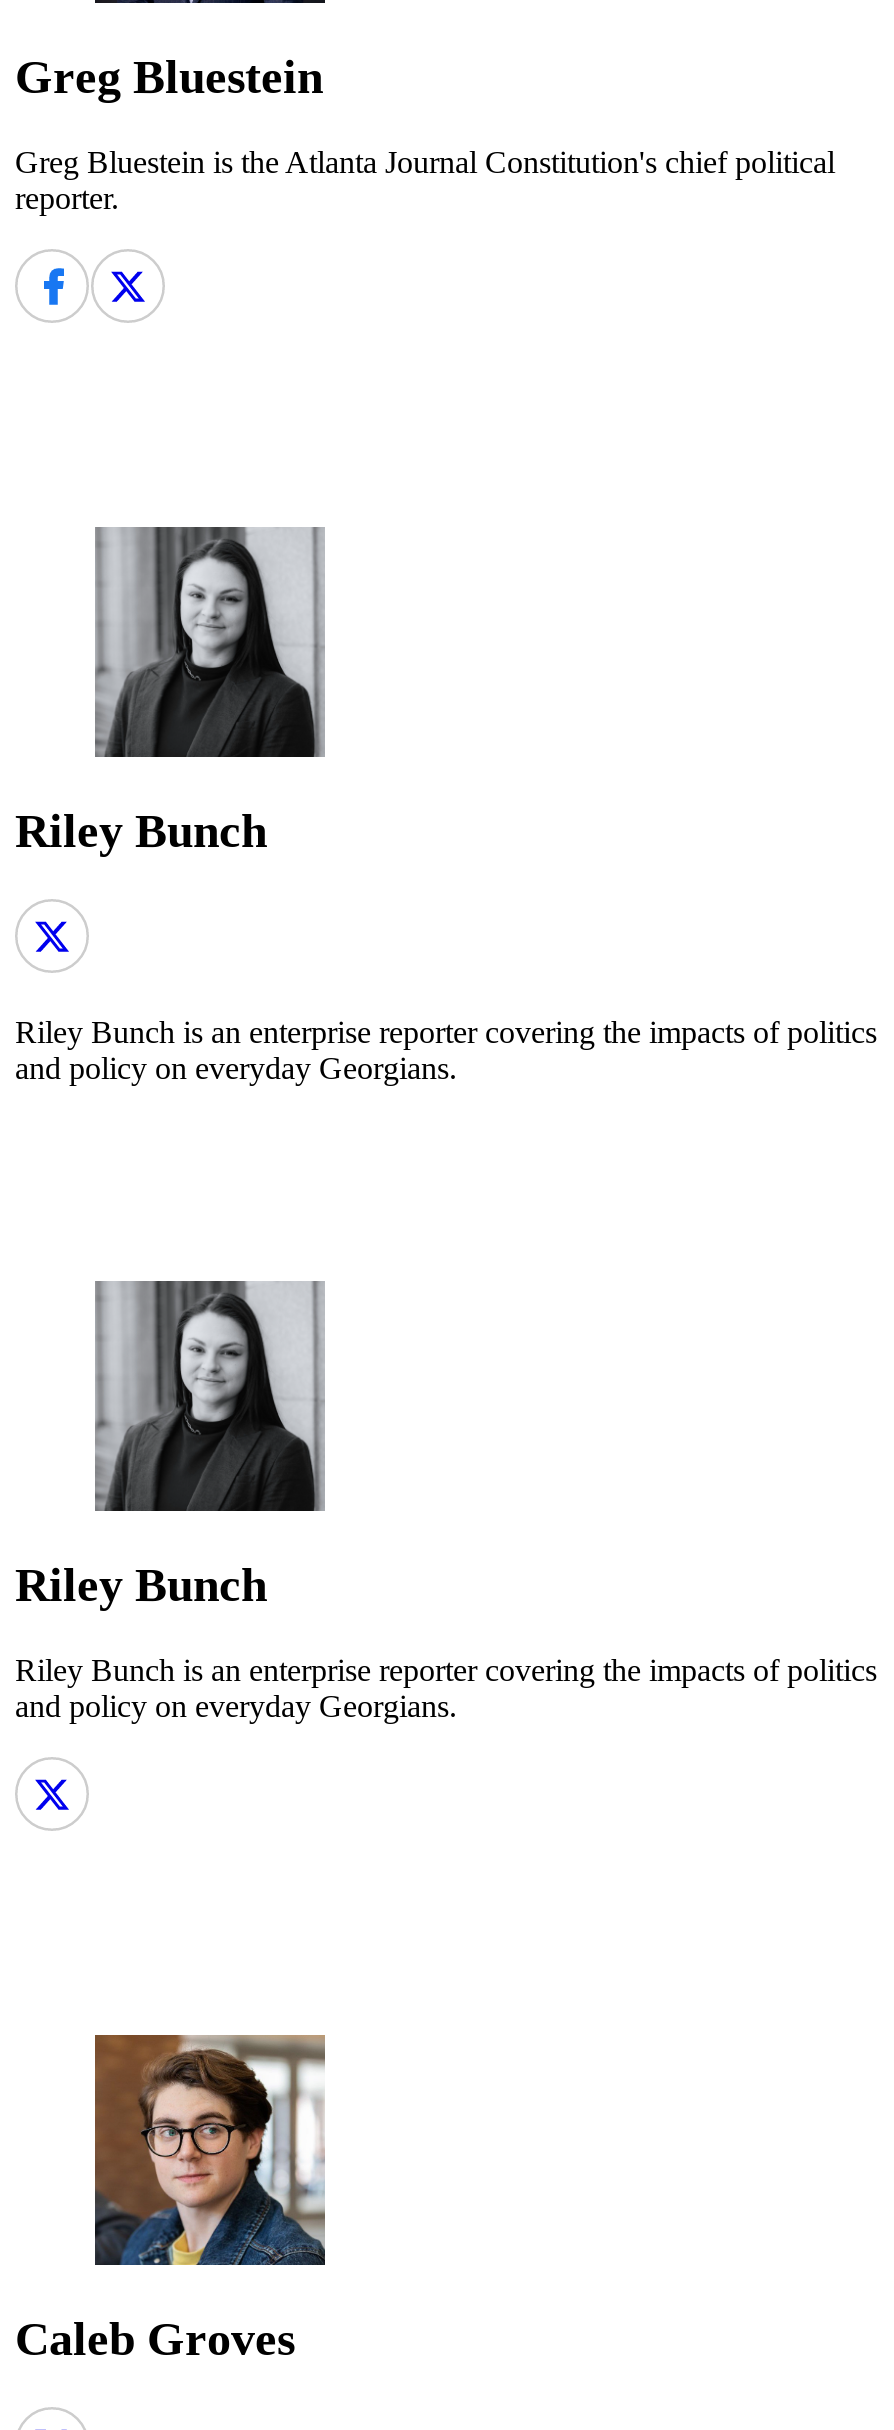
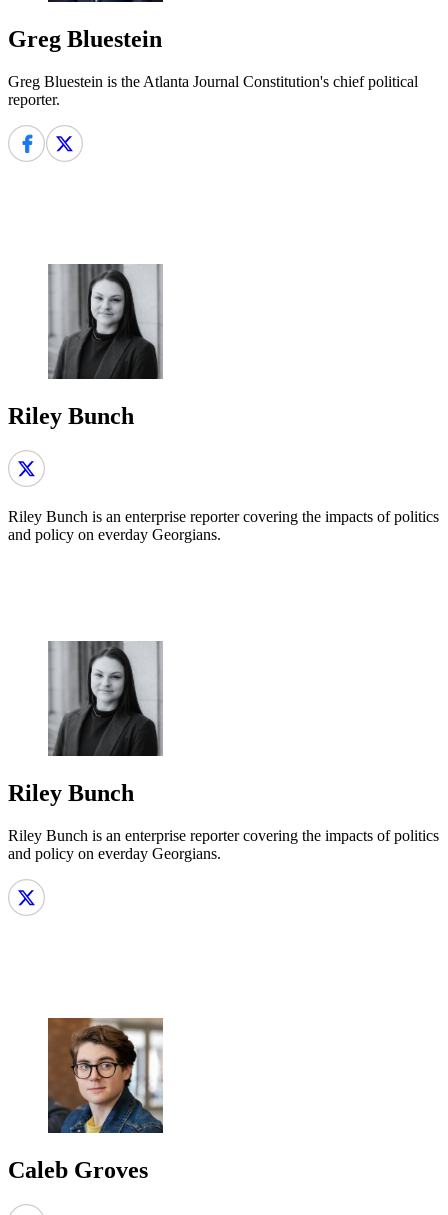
- and policy on everyday Georgians.
+ and policy on everday Georgians.

- and policy on everyday Georgians.
+ and policy on everday Georgians.
